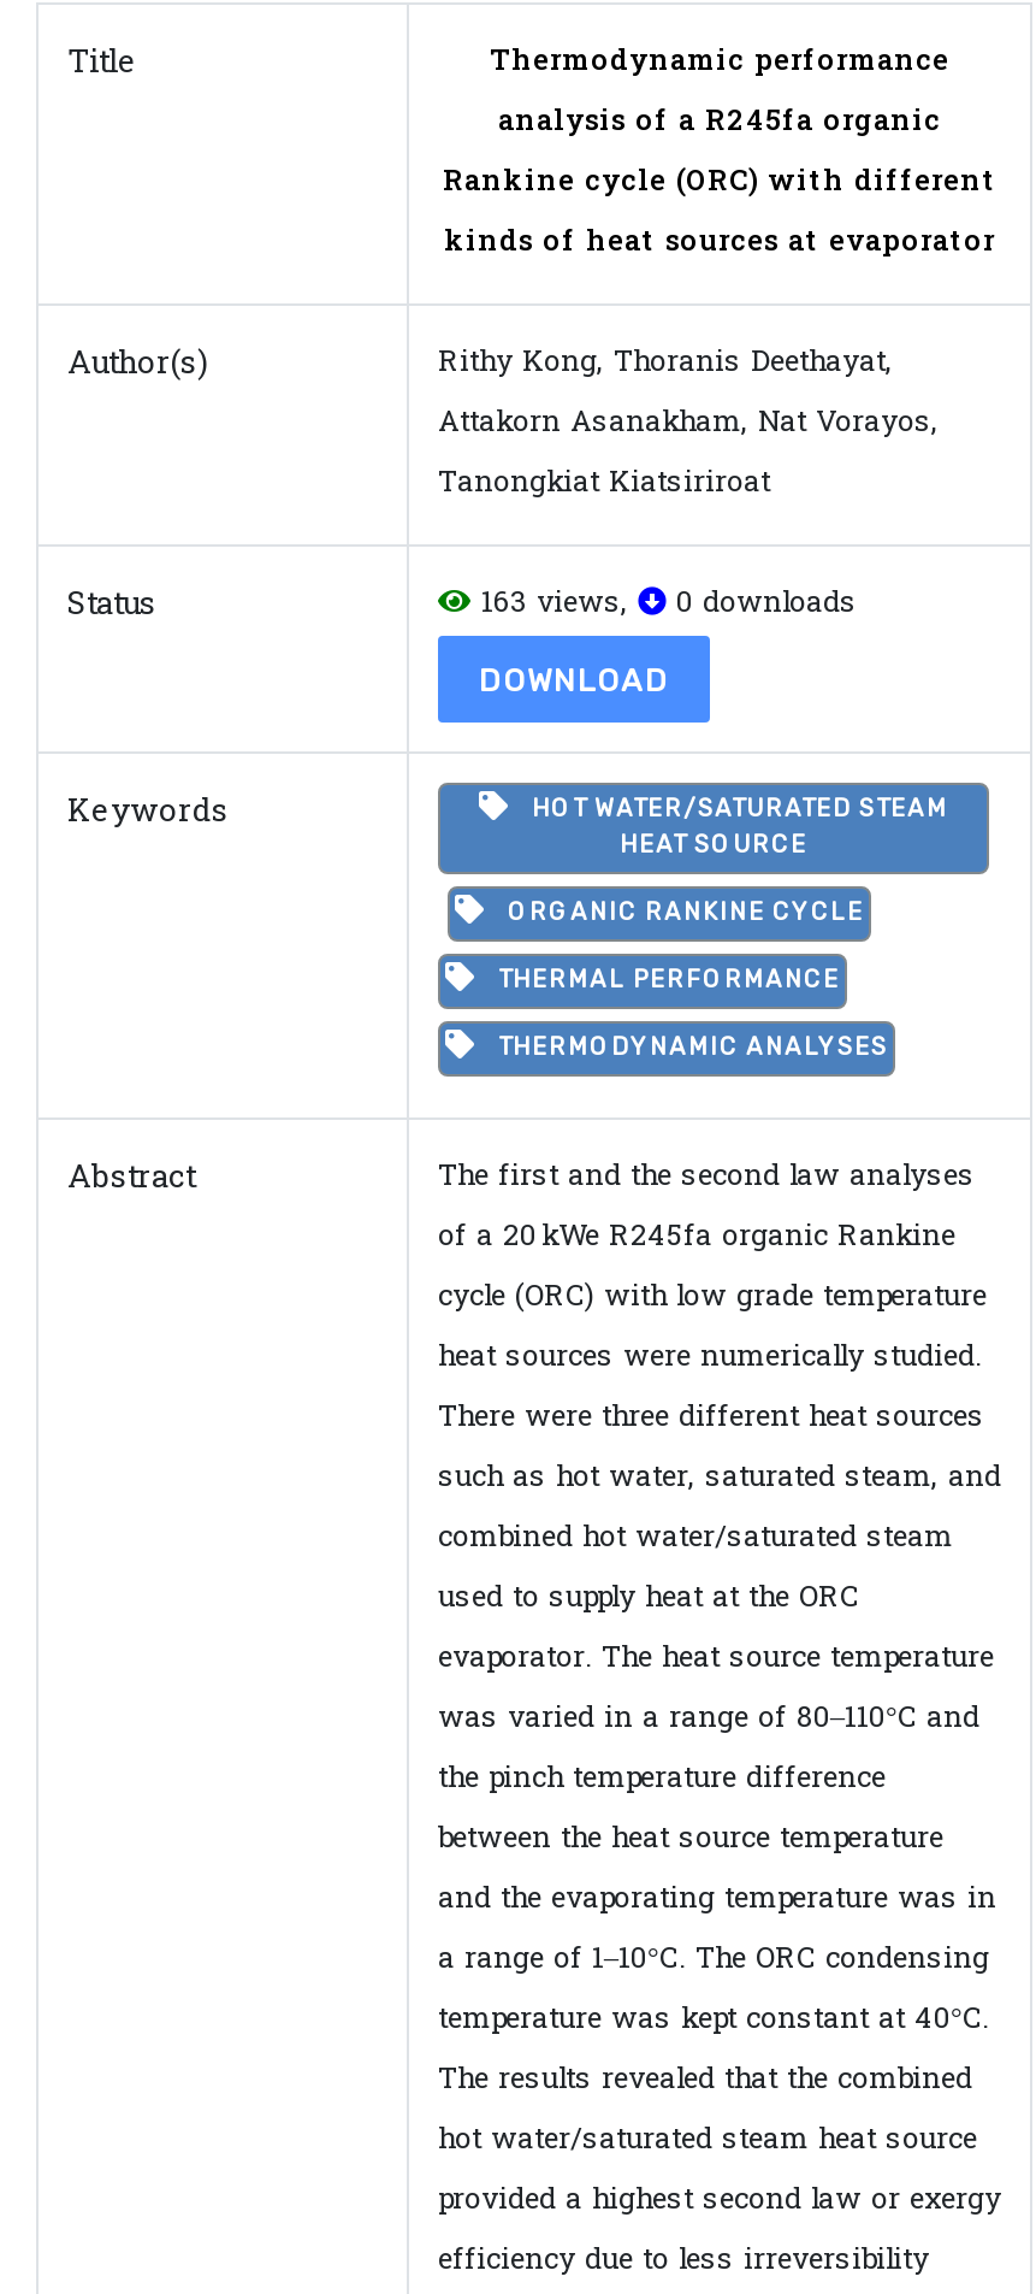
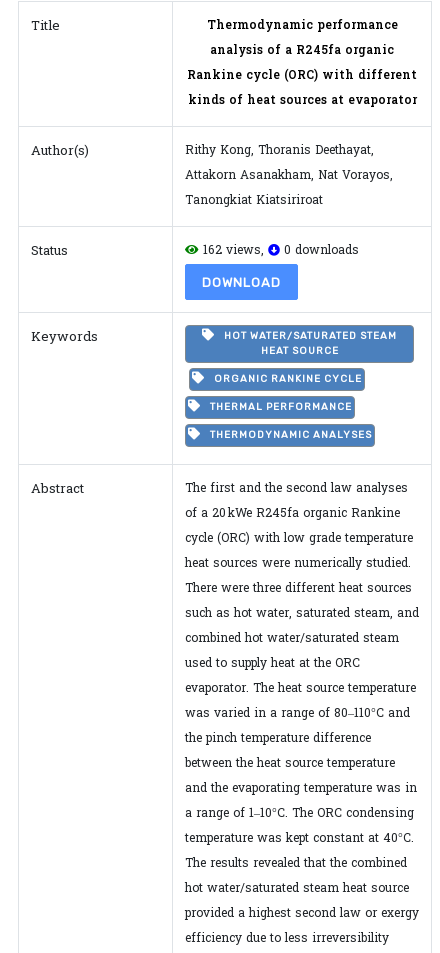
- 163 views, 0 downloads
+ 162 views, 0 downloads
